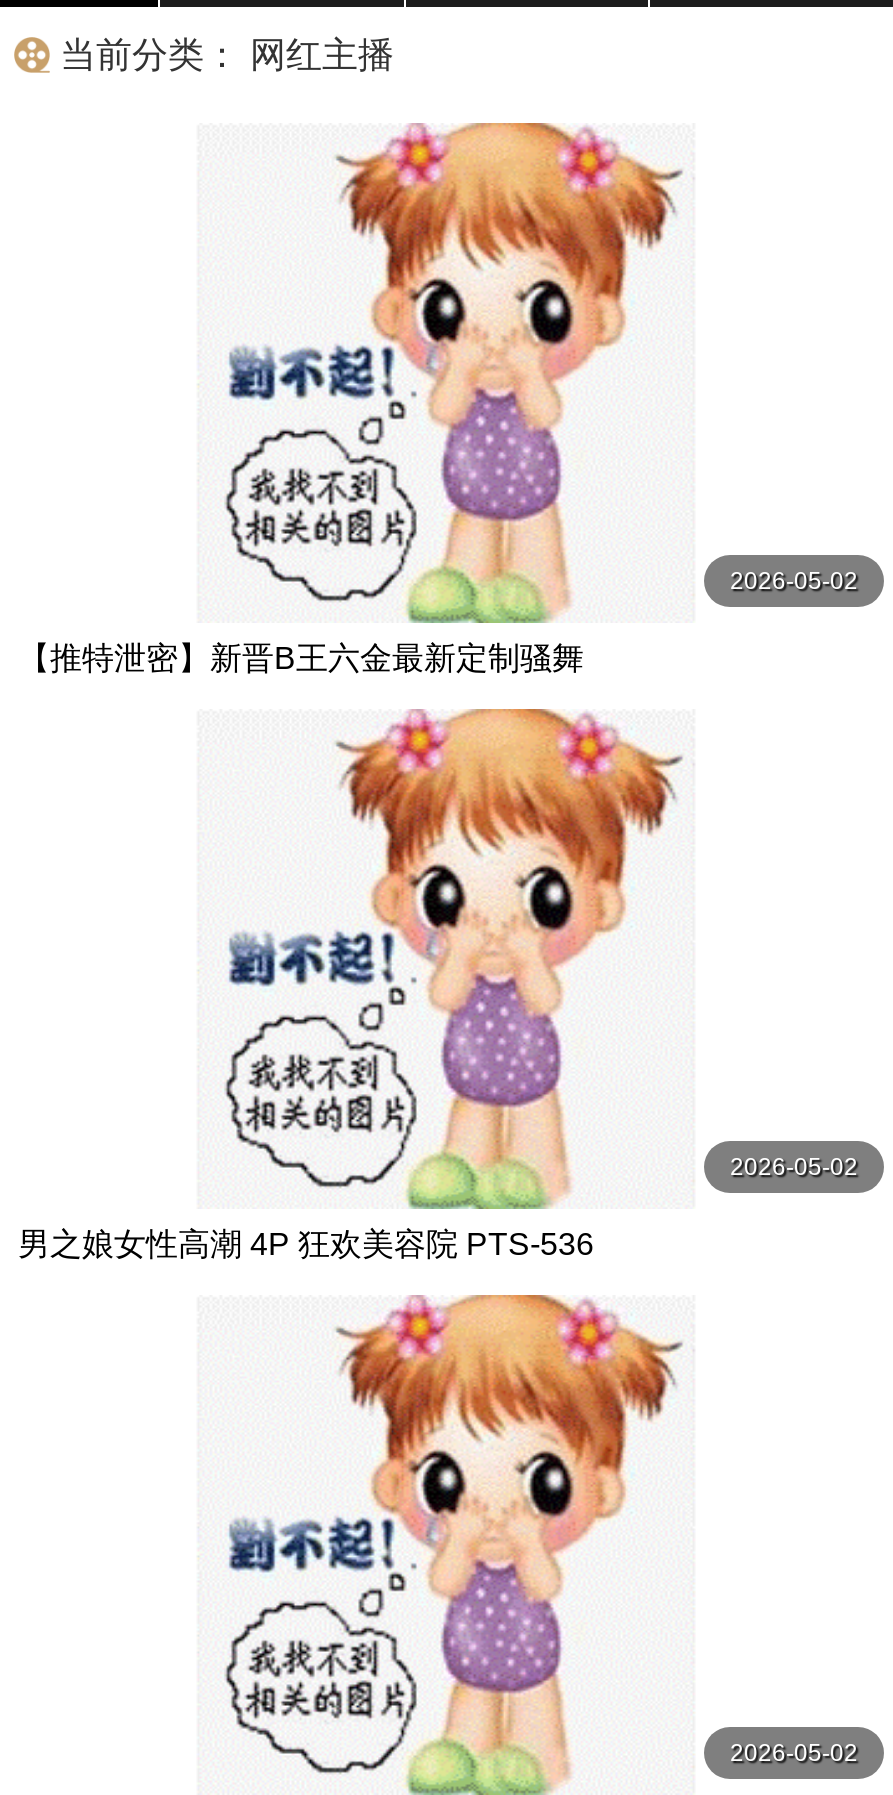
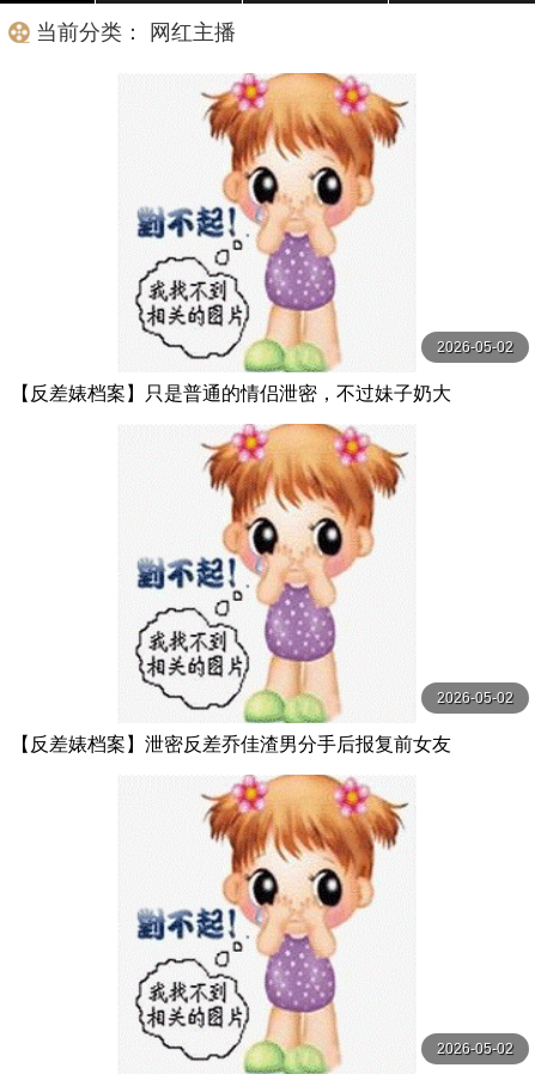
- 【推特泄密】新晋B王六金最新定制骚舞
+ 【反差婊档案】只是普通的情侣泄密，不过妹子奶大

- 男之娘女性高潮 4P 狂欢美容院 PTS-536
+ 【反差婊档案】泄密反差乔佳渣男分手后报复前女友
